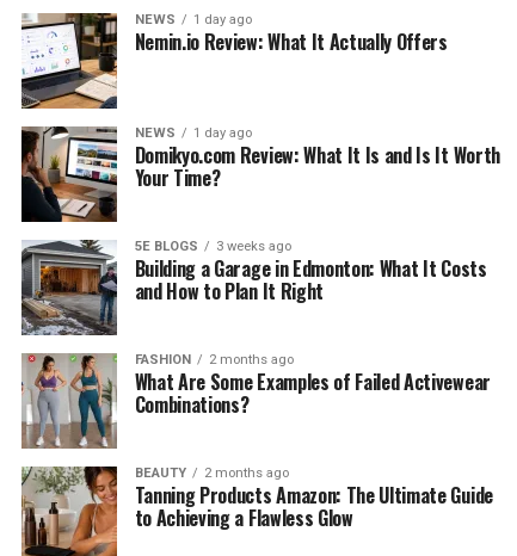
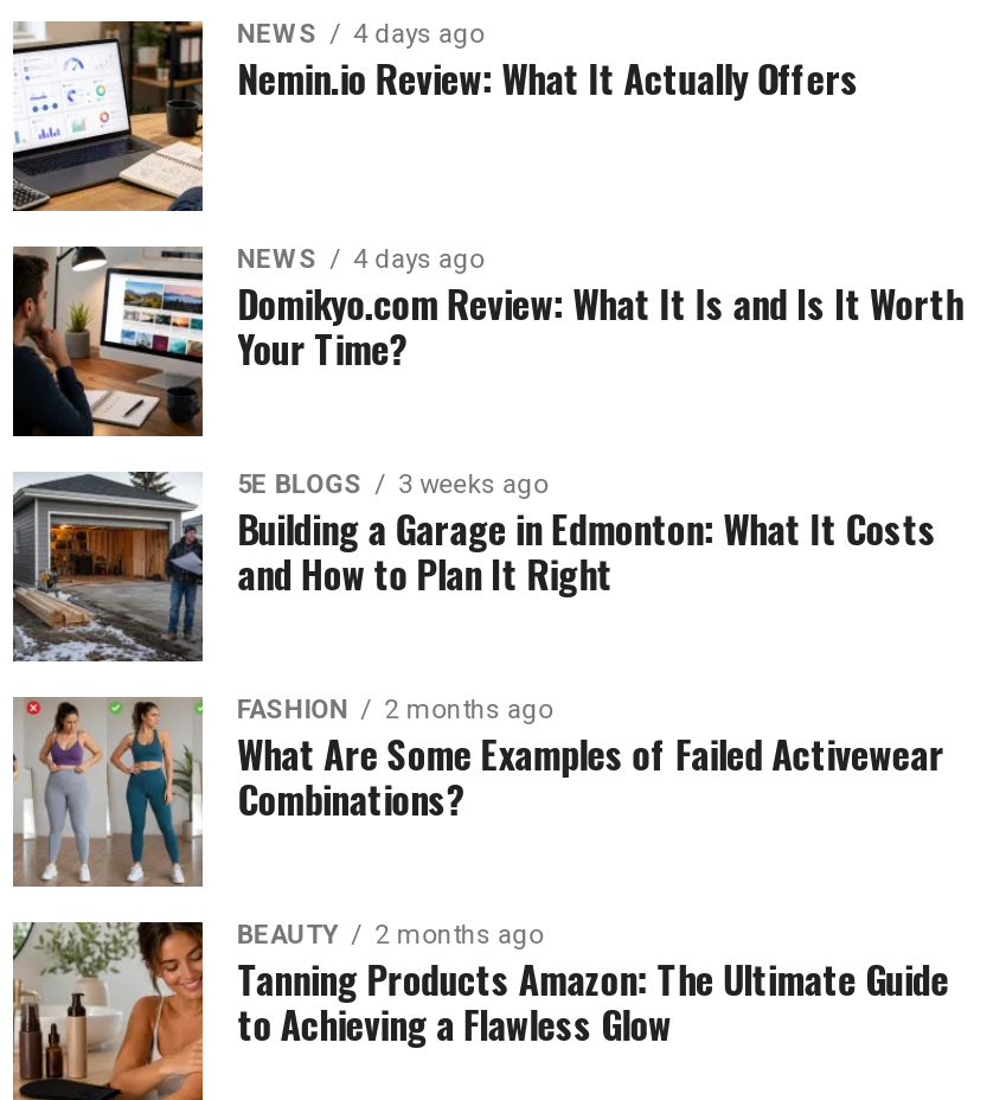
- NEWS 1 day ago
+ NEWS 4 days ago

- NEWS 1 day ago
+ NEWS 4 days ago
